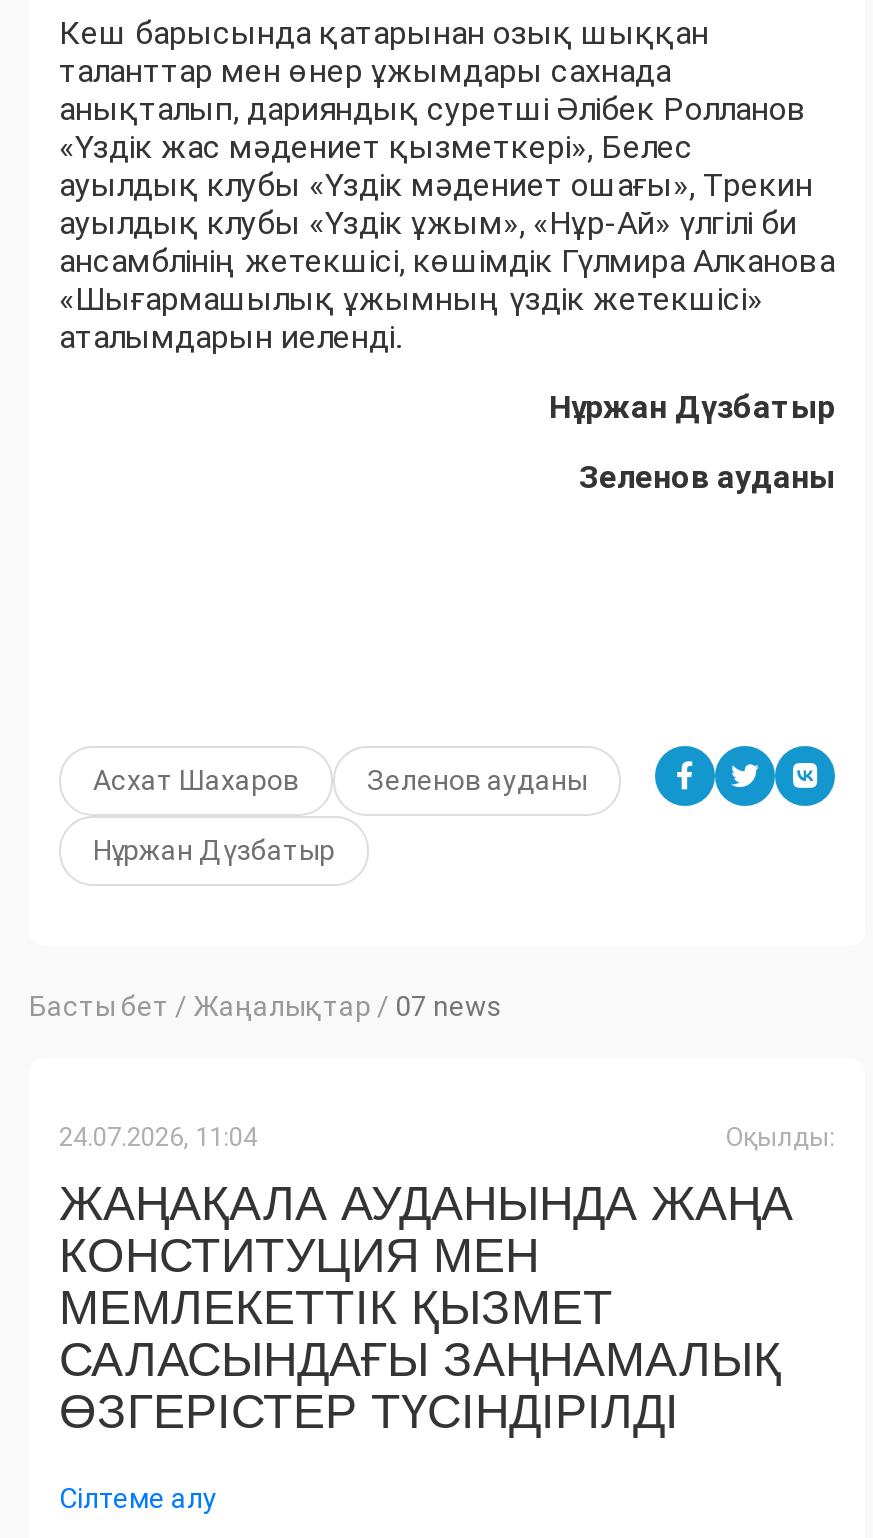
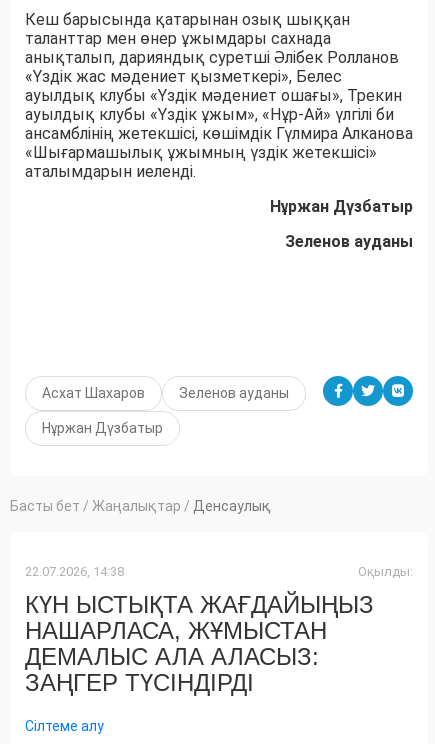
- Басты бет / Жаңалықтар / 07 news
+ Басты бет / Жаңалықтар / Денсаулық

- 24.07.2026, 11:04
+ 22.07.2026, 14:38

- ЖАҢАҚАЛА АУДАНЫНДА ЖАҢА
- КОНСТИТУЦИЯ МЕН
- МЕМЛЕКЕТТІК ҚЫЗМЕТ
- САЛАСЫНДАҒЫ ЗАҢНАМАЛЫҚ
- ӨЗГЕРІСТЕР ТҮСІНДІРІЛДІ
+ КҮН ЫСТЫҚТА ЖАҒДАЙЫҢЫЗ
+ НАШАРЛАСА, ЖҰМЫСТАН
+ ДЕМАЛЫС АЛА АЛАСЫЗ:
+ ЗАҢГЕР ТҮСІНДІРДІ
